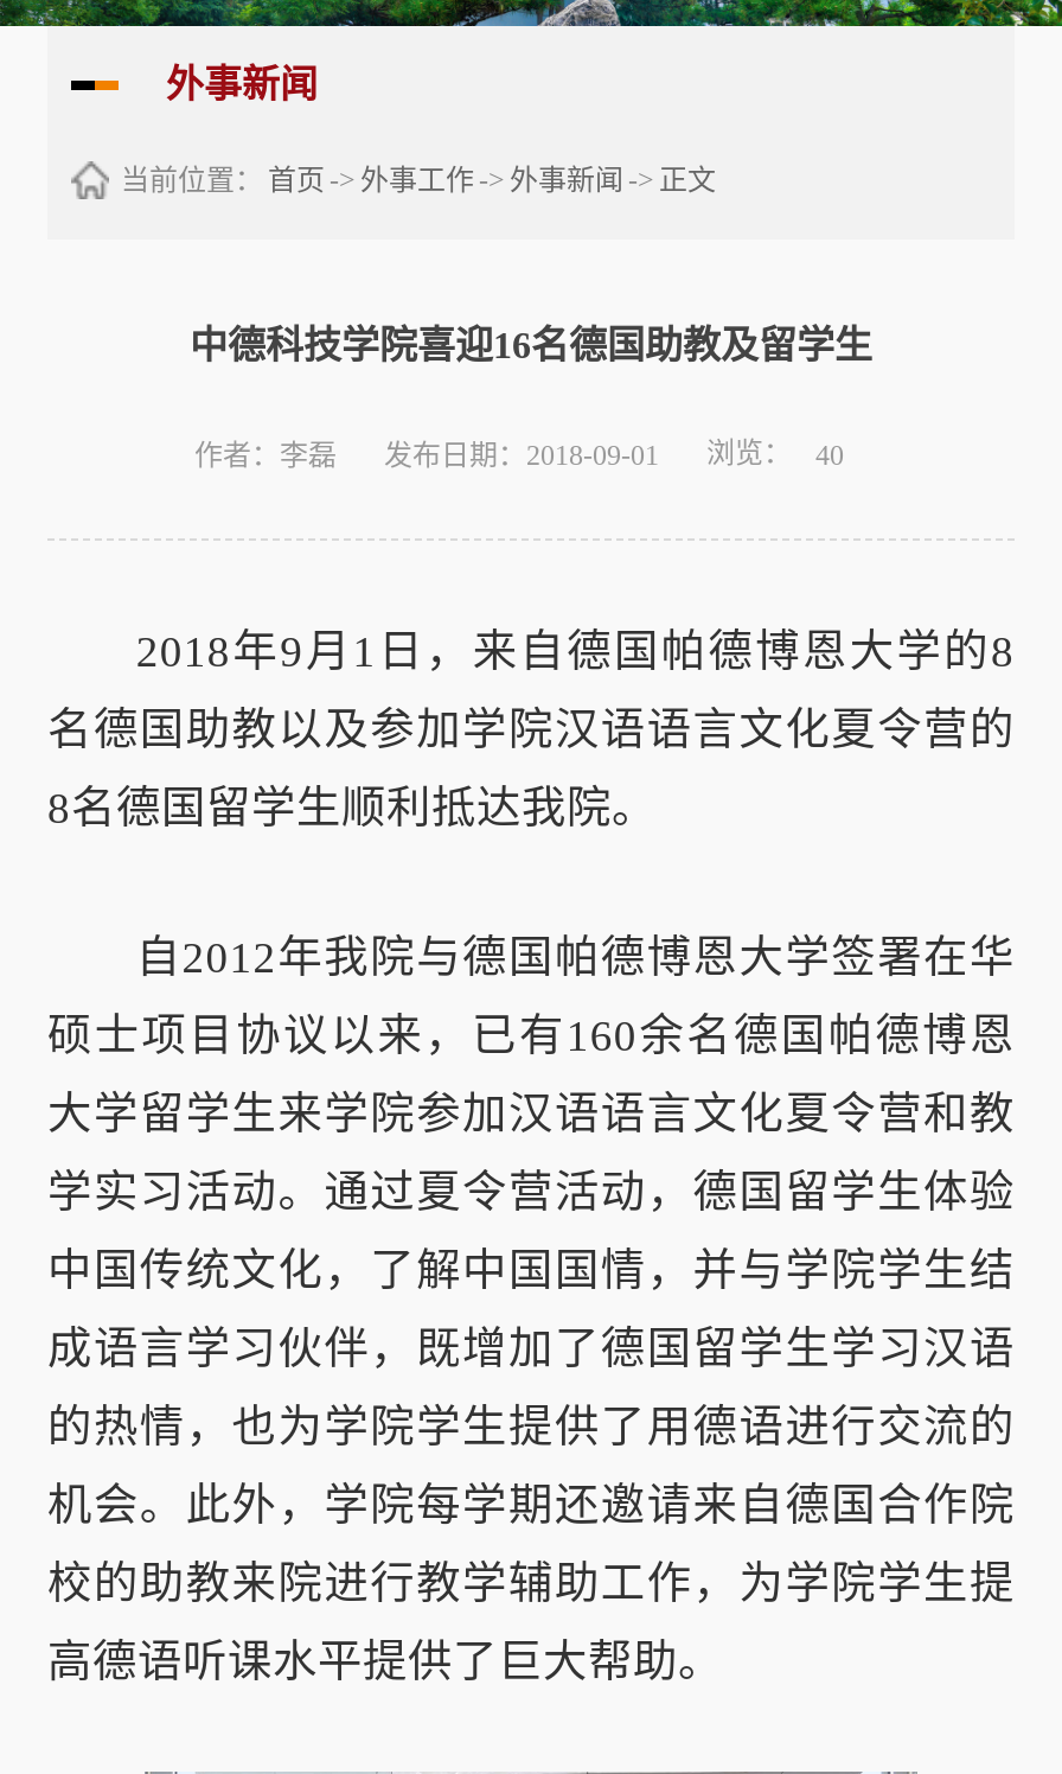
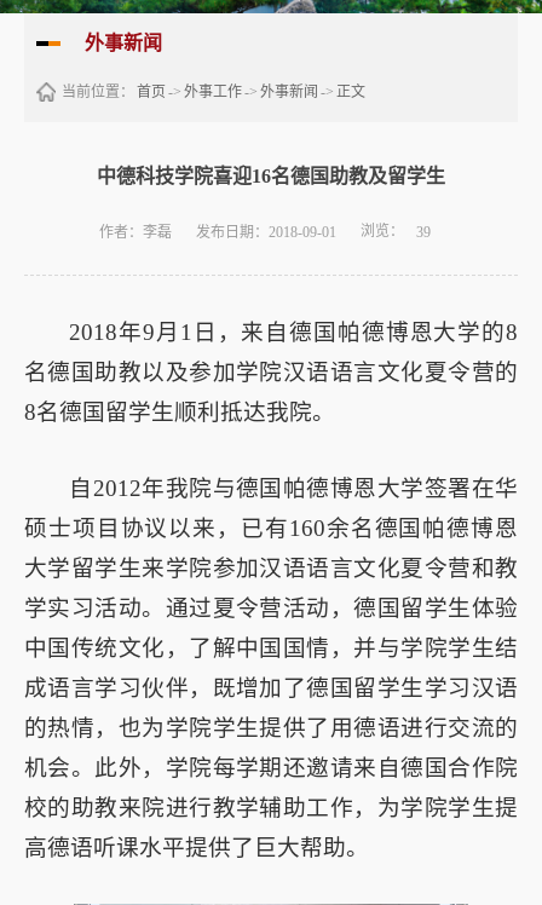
- 作者：李磊 发布日期：2018-09-01 浏览： 40
+ 作者：李磊 发布日期：2018-09-01 浏览： 39
